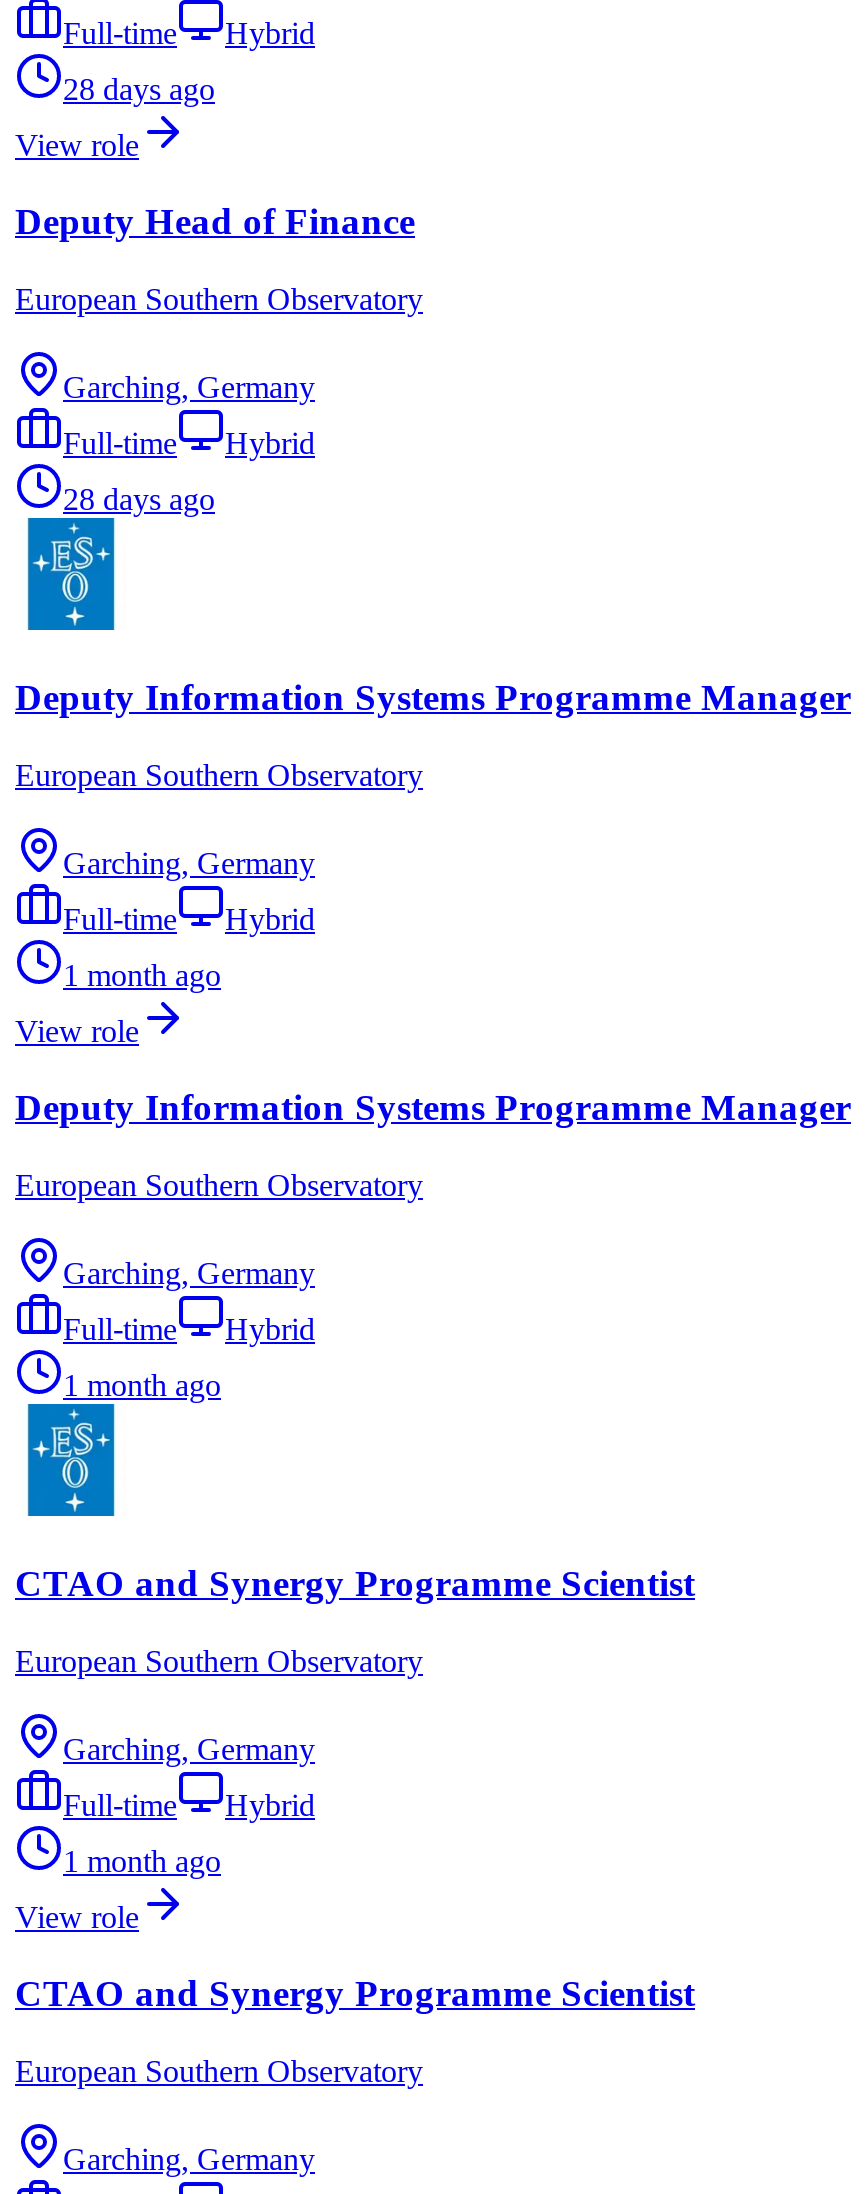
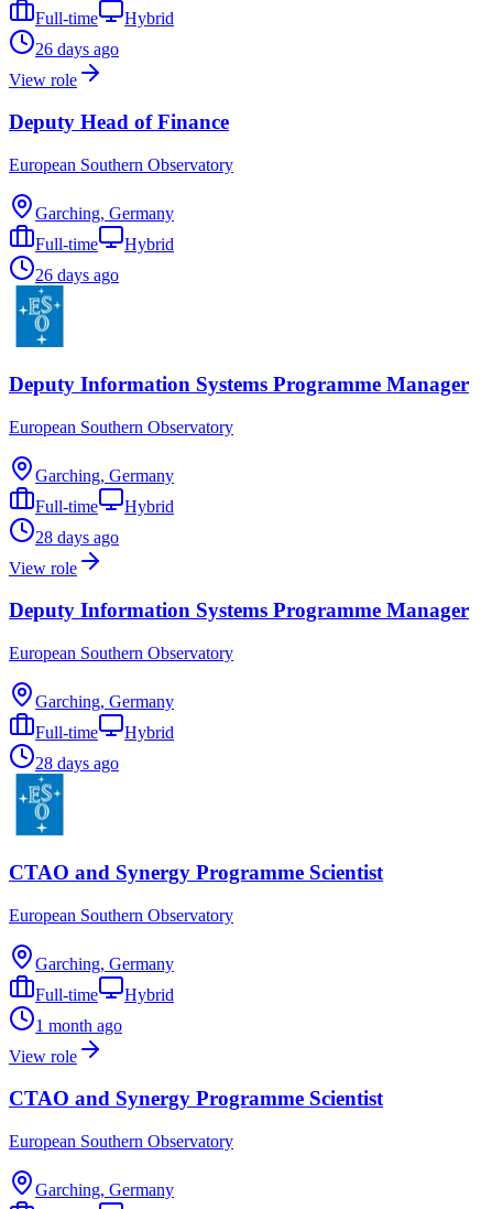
- 28 days ago
+ 26 days ago

- 28 days ago
+ 26 days ago

- 1 month ago
+ 28 days ago

- 1 month ago
+ 28 days ago
